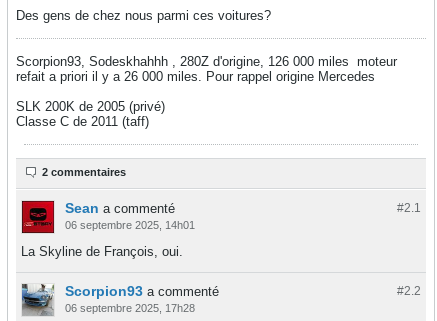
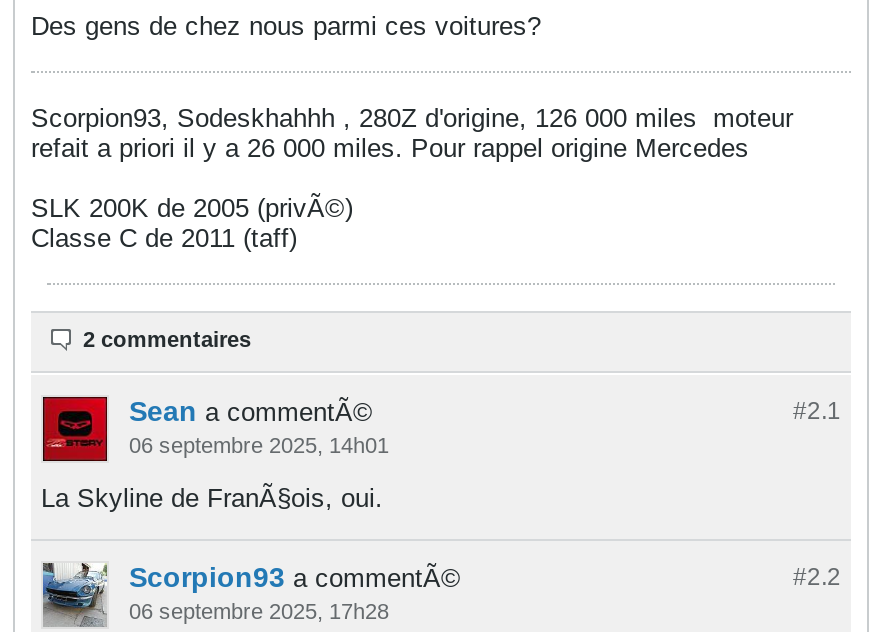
- SLK 200K de 2005 (privé)
+ SLK 200K de 2005 (privÃ©)

- Sean a commenté
+ Sean a commentÃ©

- La Skyline de François, oui.
+ La Skyline de FranÃ§ois, oui.

- Scorpion93 a commenté
+ Scorpion93 a commentÃ©
